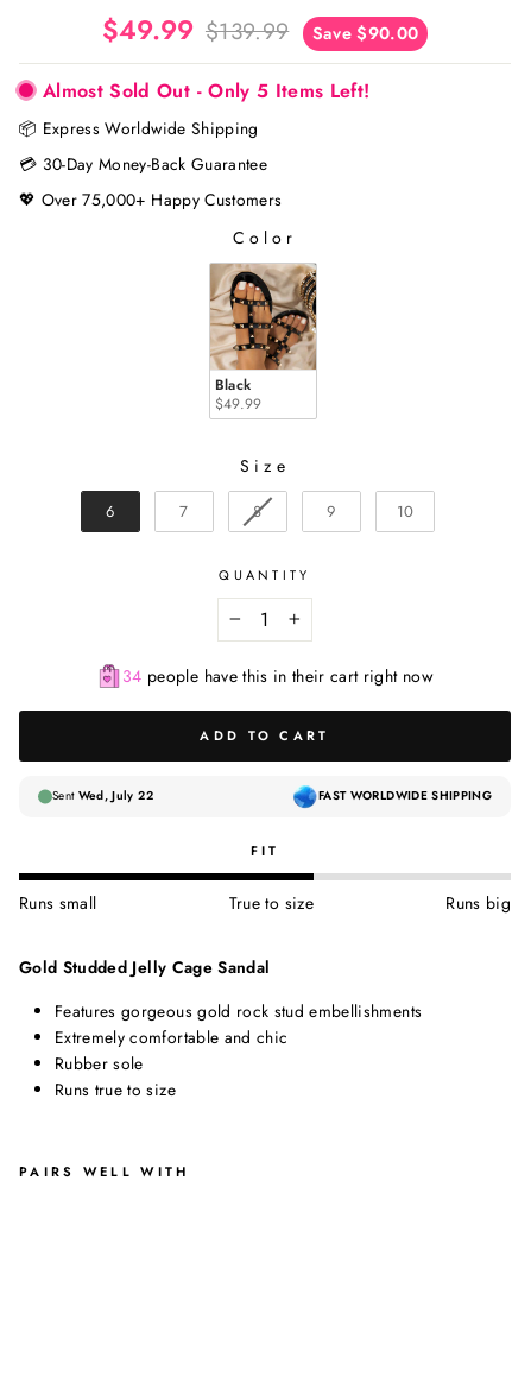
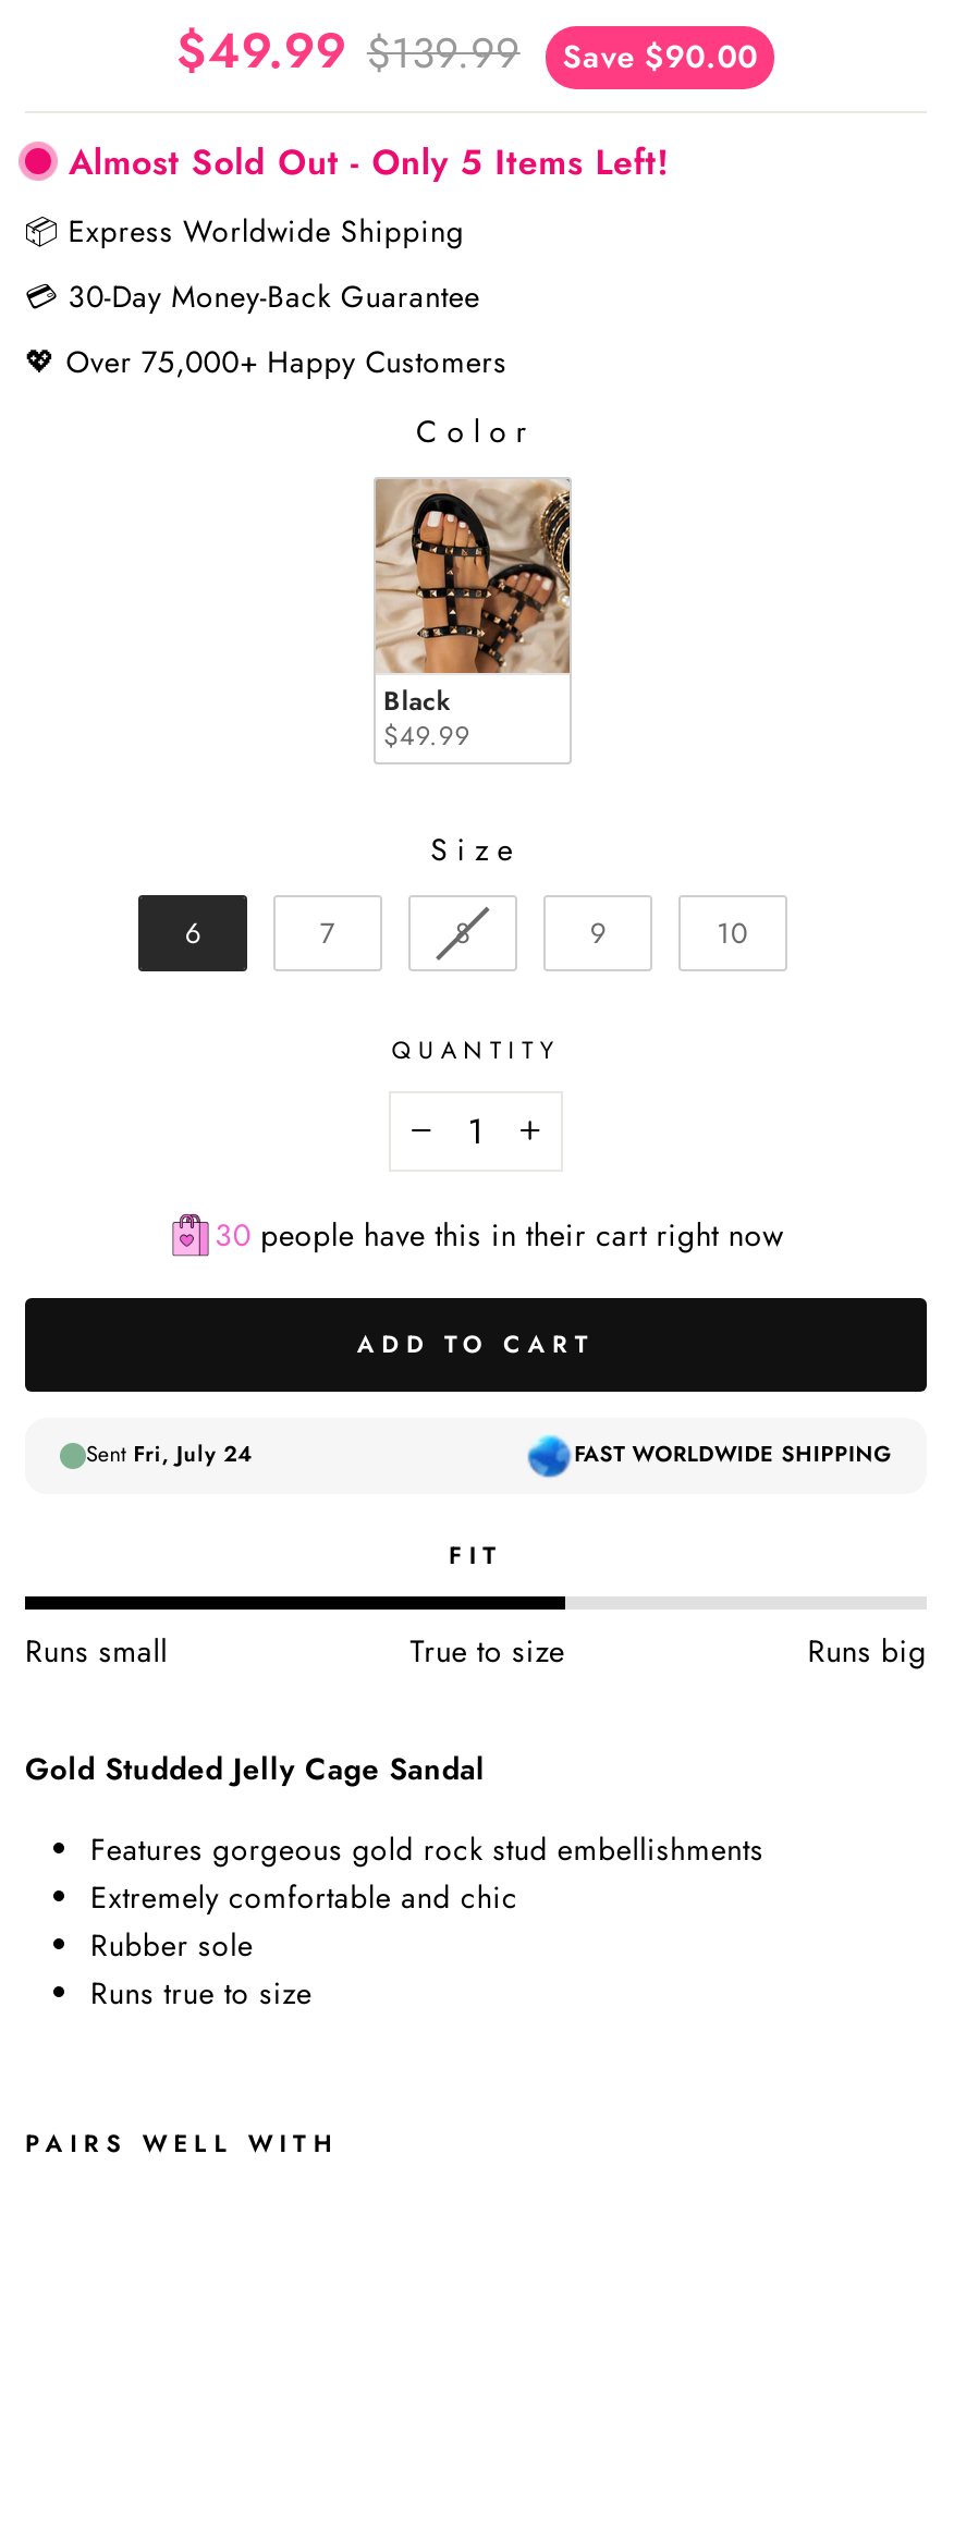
- 34 people have this in their cart right now
+ 30 people have this in their cart right now

- Sent Wed, July 22
+ Sent Fri, July 24
